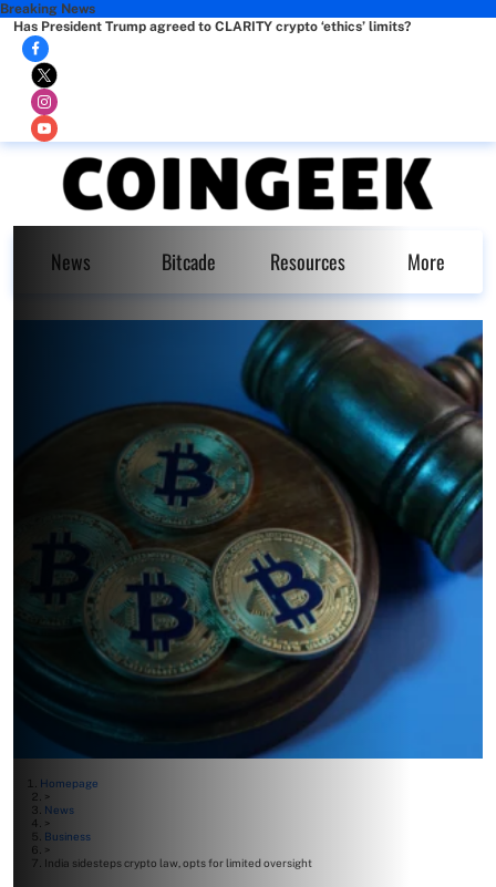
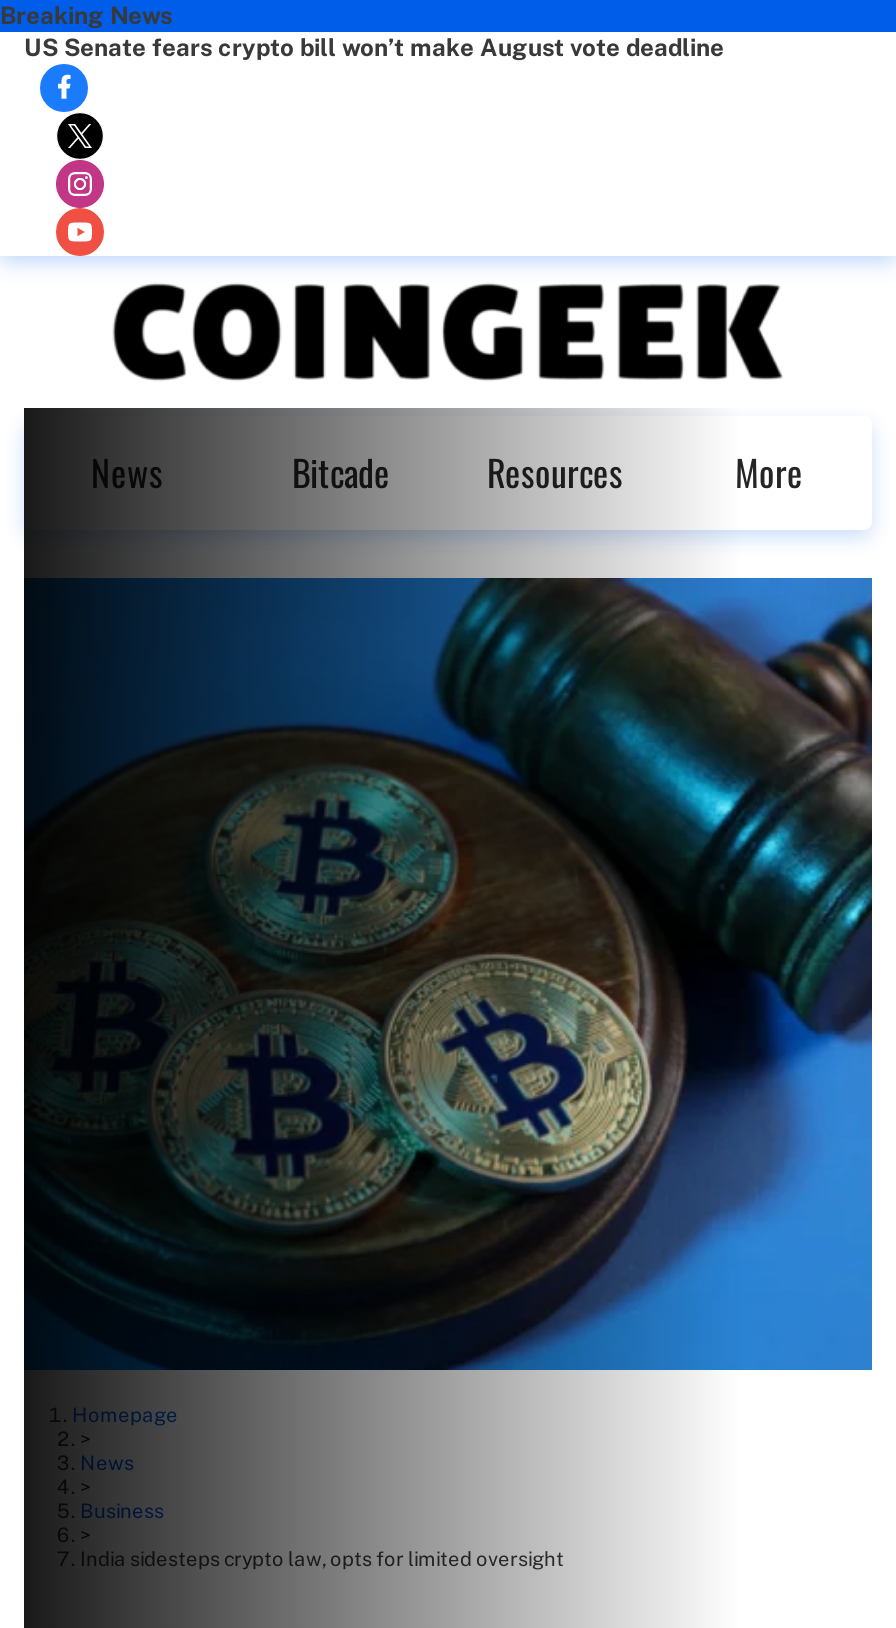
- Has President Trump agreed to CLARITY crypto ‘ethics’ limits?
+ US Senate fears crypto bill won’t make August vote deadline
